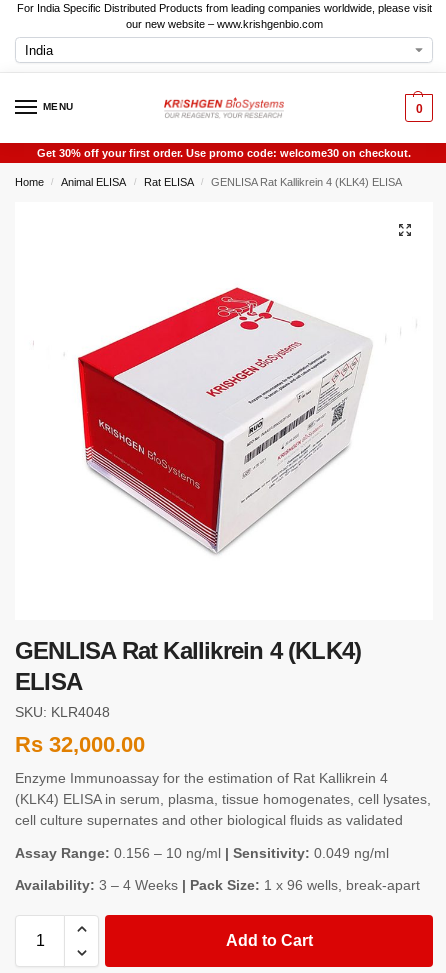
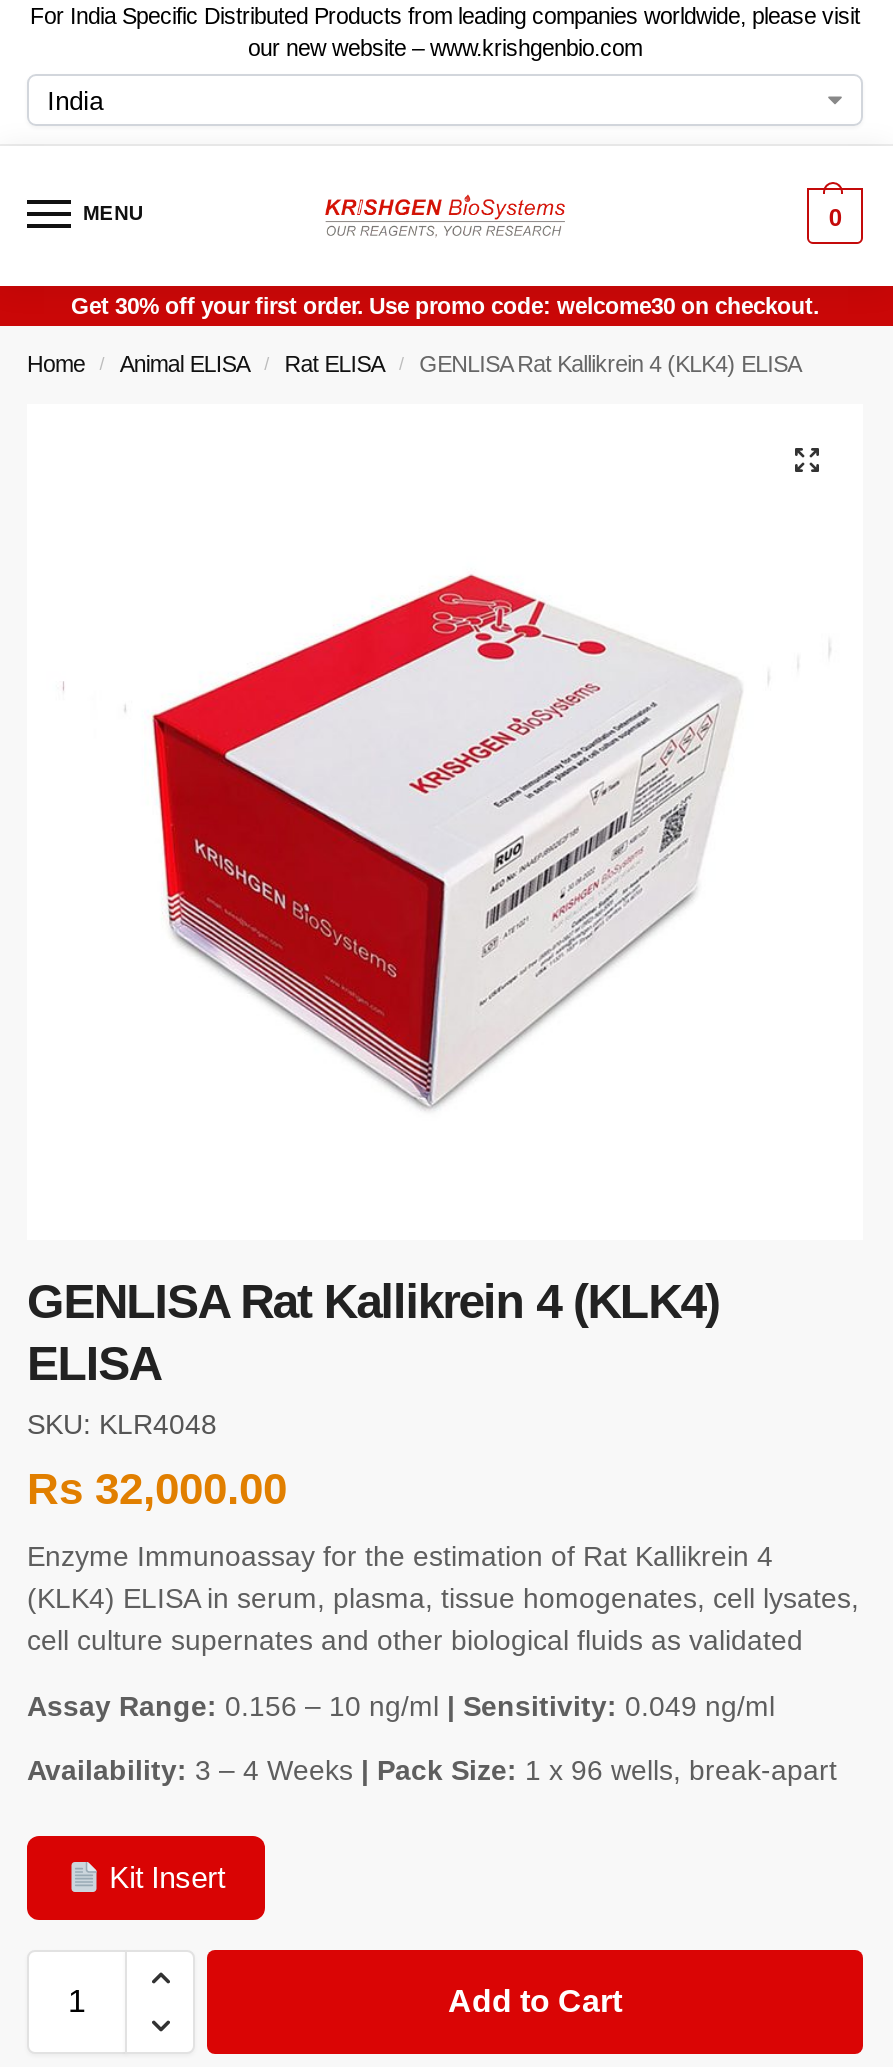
+ Kit Insert
